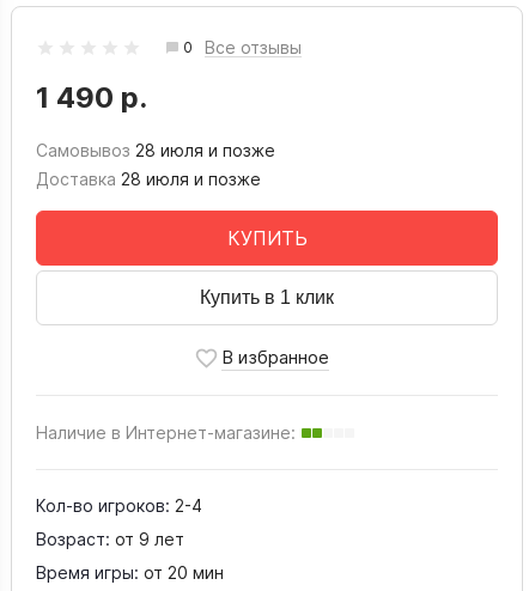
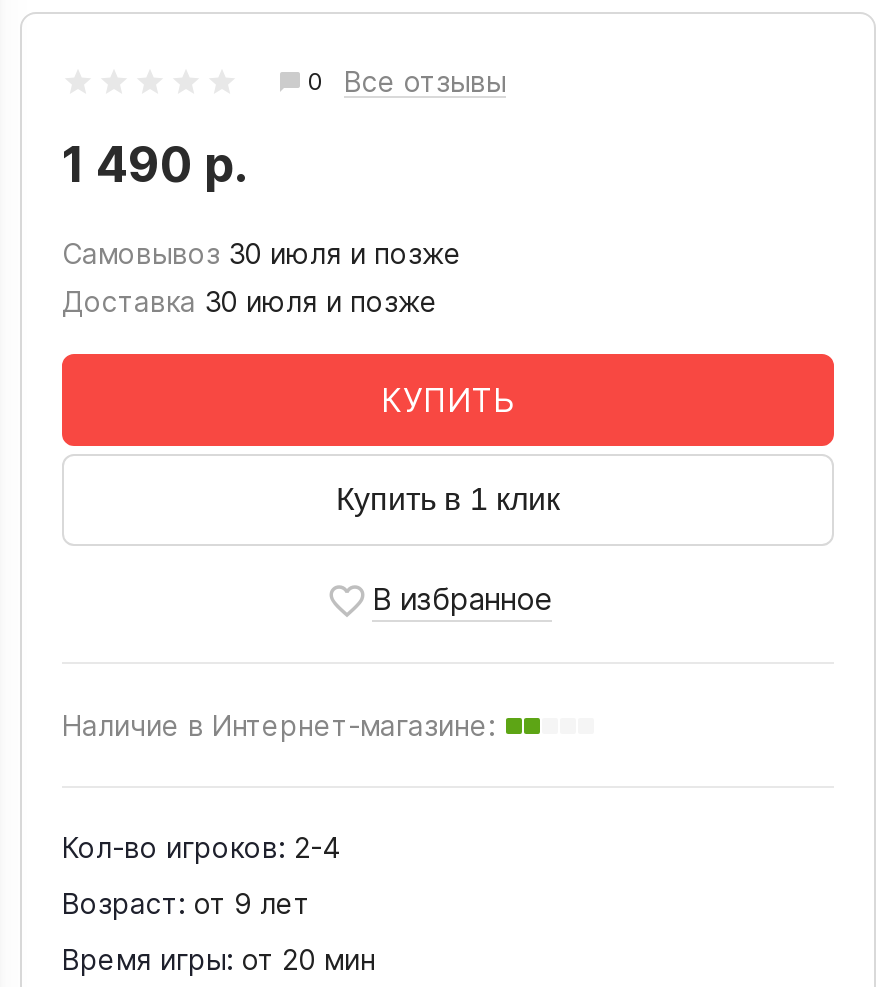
- Самовывоз 28 июля и позже
+ Самовывоз 30 июля и позже

- Доставка 28 июля и позже
+ Доставка 30 июля и позже
